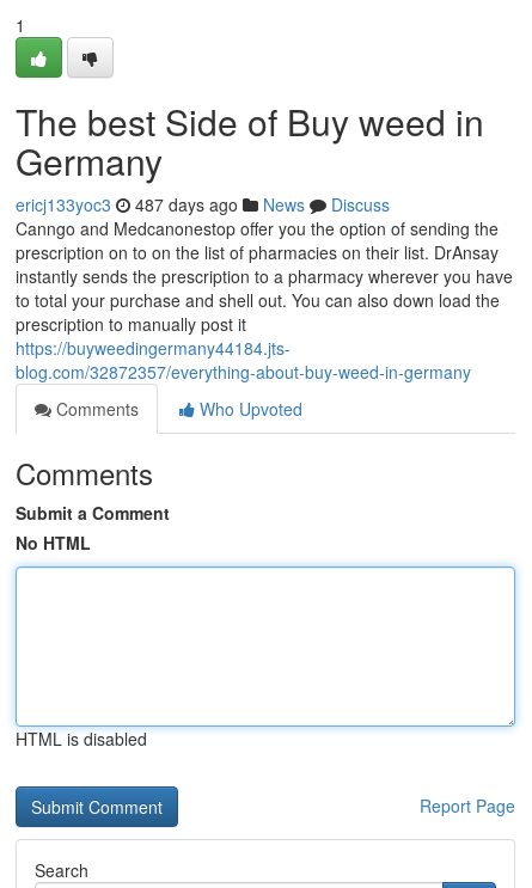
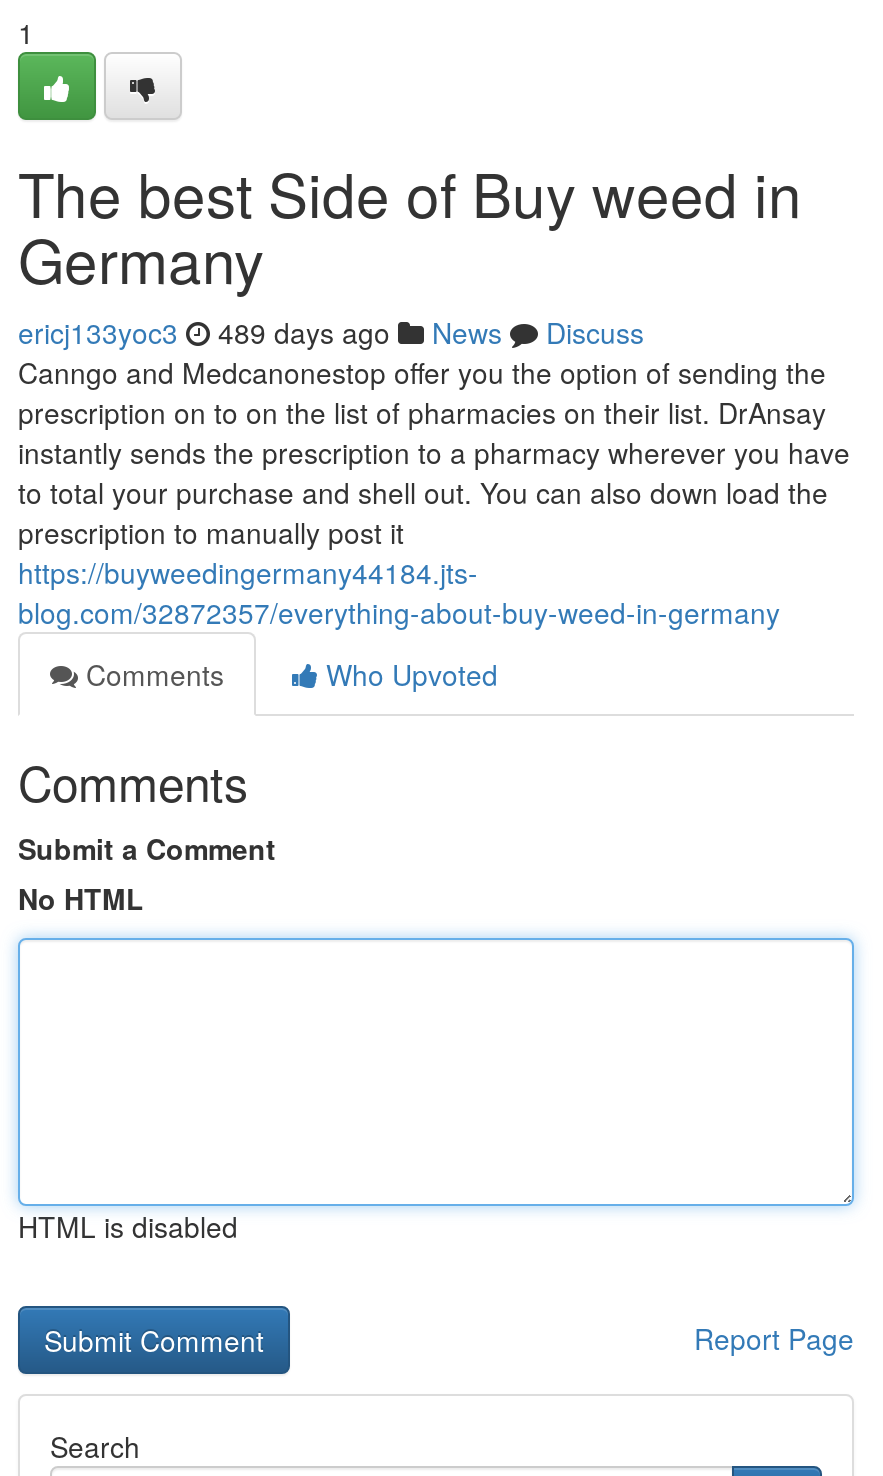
- ericj133yoc3 487 days ago News Discuss
+ ericj133yoc3 489 days ago News Discuss
